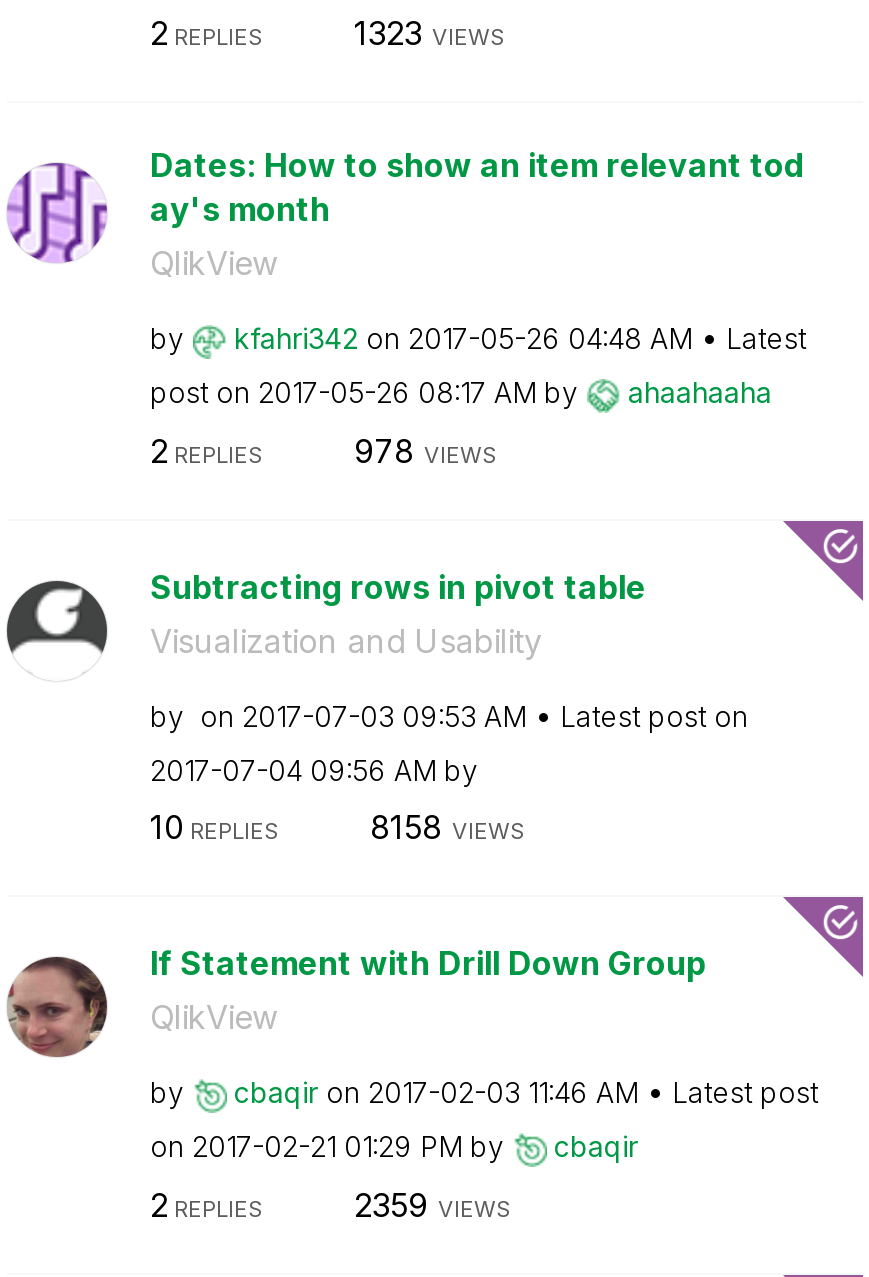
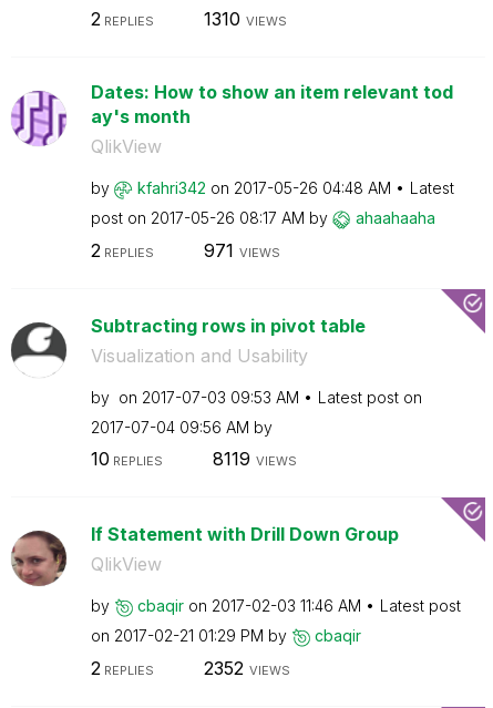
- 1323 VIEWS
+ 1310 VIEWS

- 978 VIEWS
+ 971 VIEWS

- 8158 VIEWS
+ 8119 VIEWS

- 2359 VIEWS
+ 2352 VIEWS
